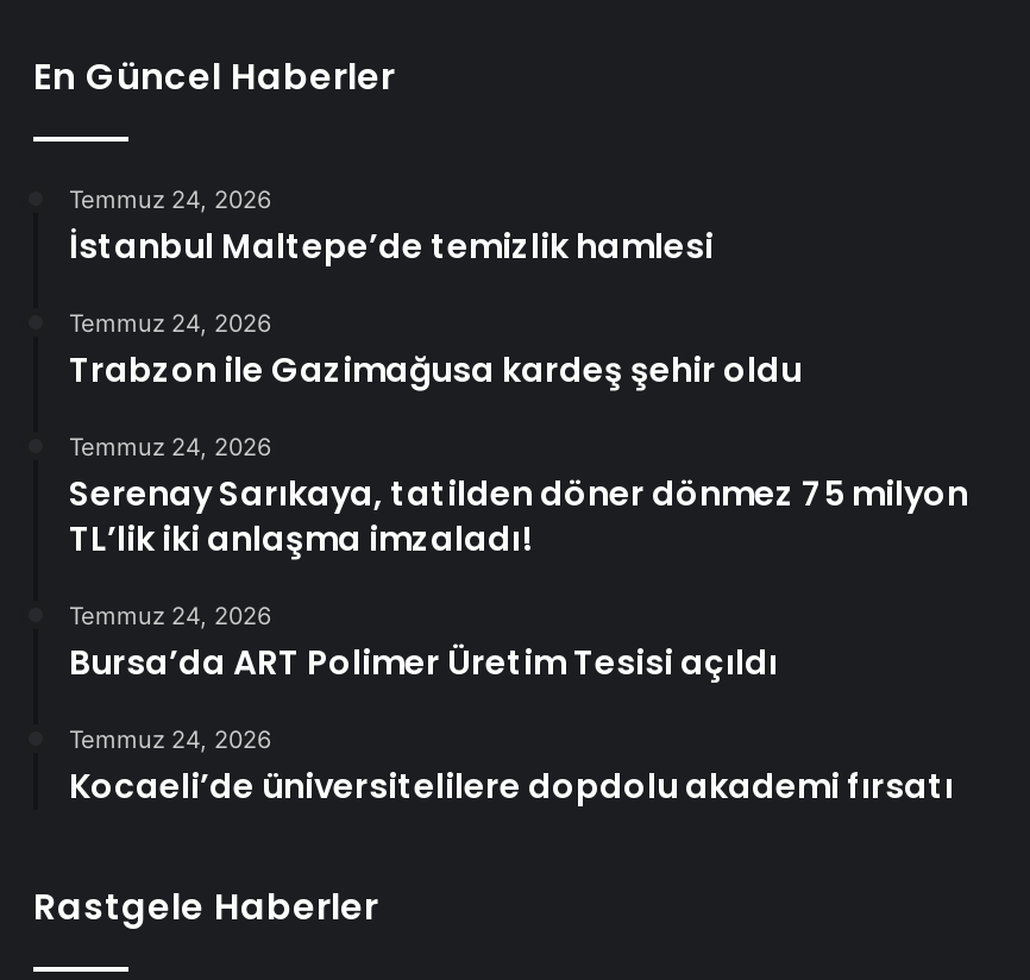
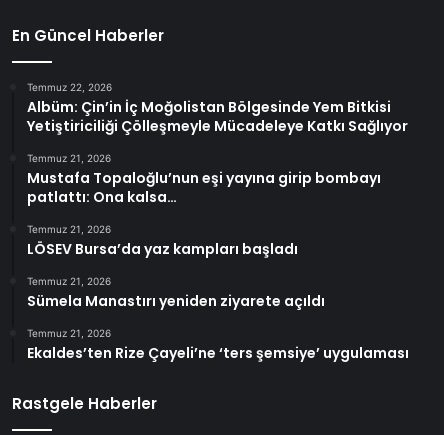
- Temmuz 24, 2026
- İstanbul Maltepe’de temizlik hamlesi
+ Temmuz 22, 2026
+ Albüm: Çin’in İç Moğolistan Bölgesinde Yem Bitkisi
+ Yetiştiriciliği Çölleşmeyle Mücadeleye Katkı Sağlıyor

- Temmuz 24, 2026
- Trabzon ile Gazimağusa kardeş şehir oldu
+ Temmuz 21, 2026
+ Mustafa Topaloğlu’nun eşi yayına girip bombayı
+ patlattı: Ona kalsa…

- Temmuz 24, 2026
- Serenay Sarıkaya, tatilden döner dönmez 75 milyon
- TL’lik iki anlaşma imzaladı!
+ Temmuz 21, 2026
+ LÖSEV Bursa’da yaz kampları başladı

- Temmuz 24, 2026
- Bursa’da ART Polimer Üretim Tesisi açıldı
+ Temmuz 21, 2026
+ Sümela Manastırı yeniden ziyarete açıldı

- Temmuz 24, 2026
- Kocaeli’de üniversitelilere dopdolu akademi fırsatı
+ Temmuz 21, 2026
+ Ekaldes’ten Rize Çayeli’ne ‘ters şemsiye’ uygulaması
